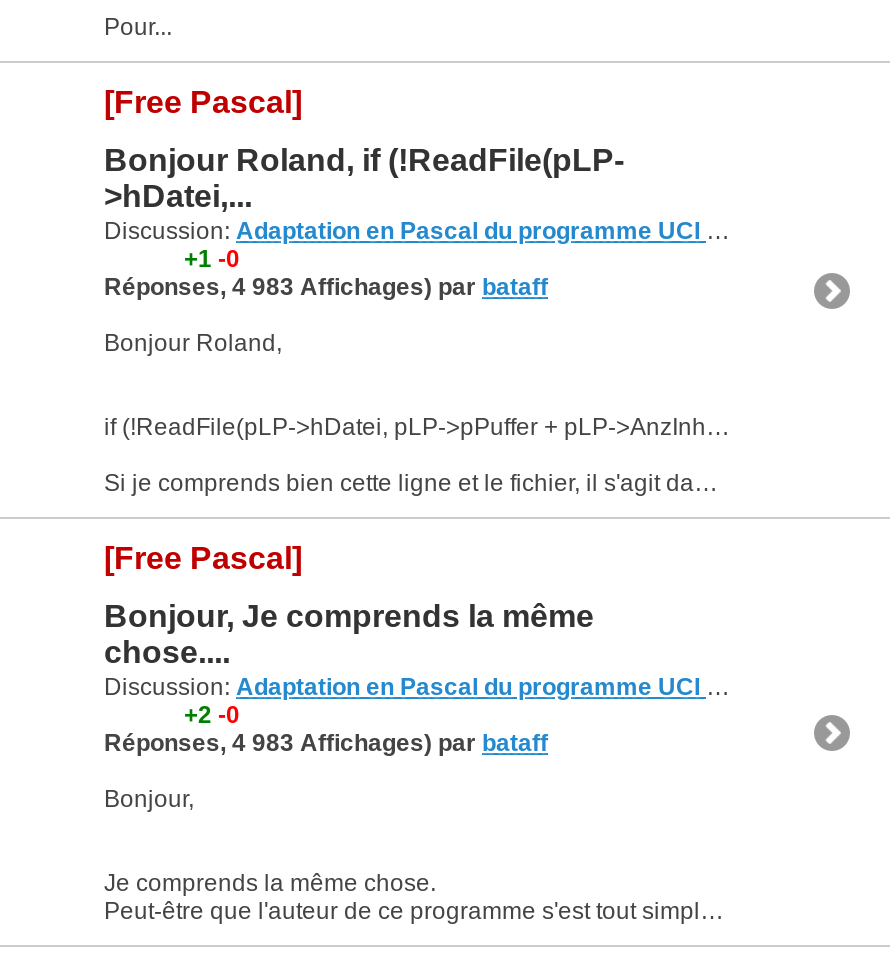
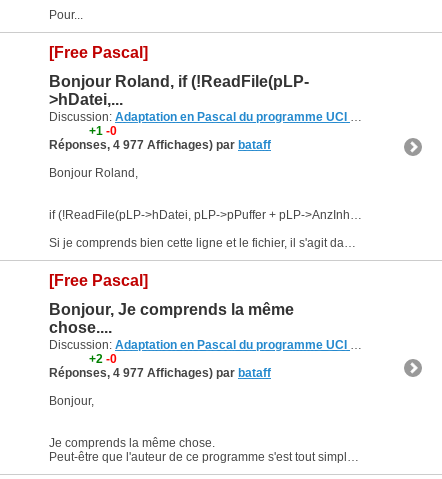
- Réponses, 4 983 Affichages) par bataff
+ Réponses, 4 977 Affichages) par bataff

- Réponses, 4 983 Affichages) par bataff
+ Réponses, 4 977 Affichages) par bataff
